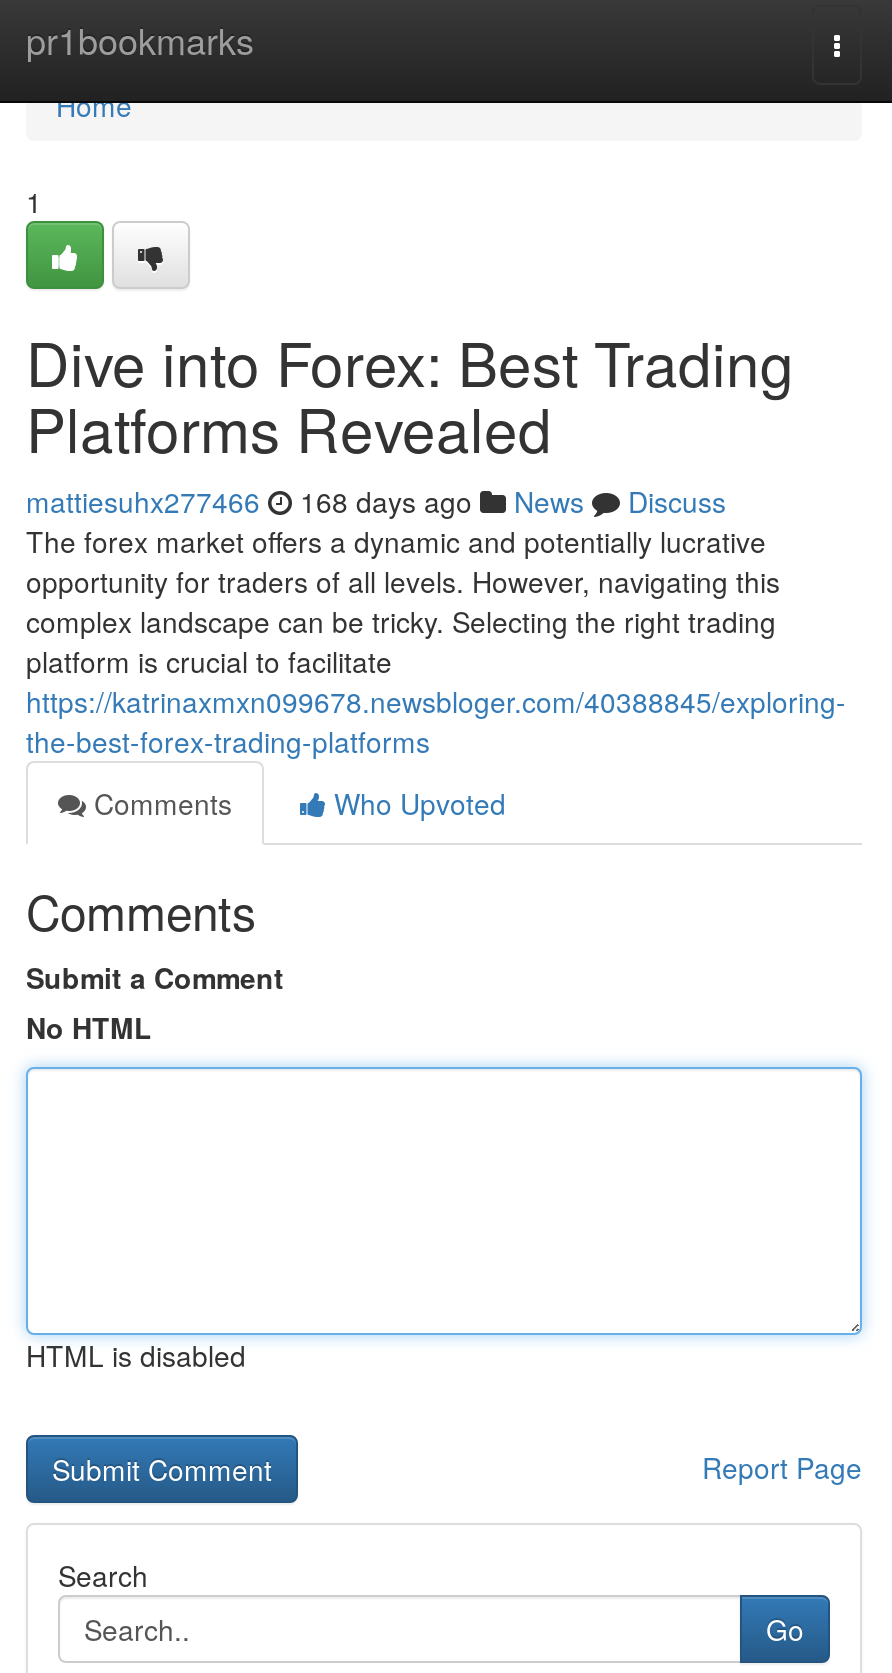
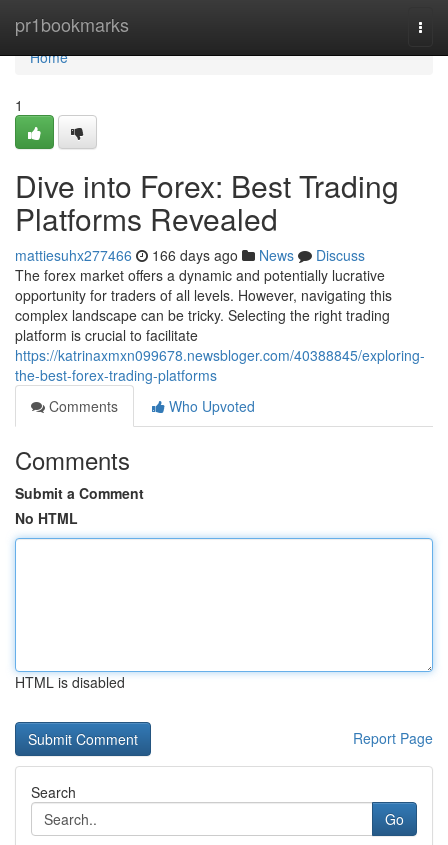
- mattiesuhx277466 168 days ago News Discuss
+ mattiesuhx277466 166 days ago News Discuss
